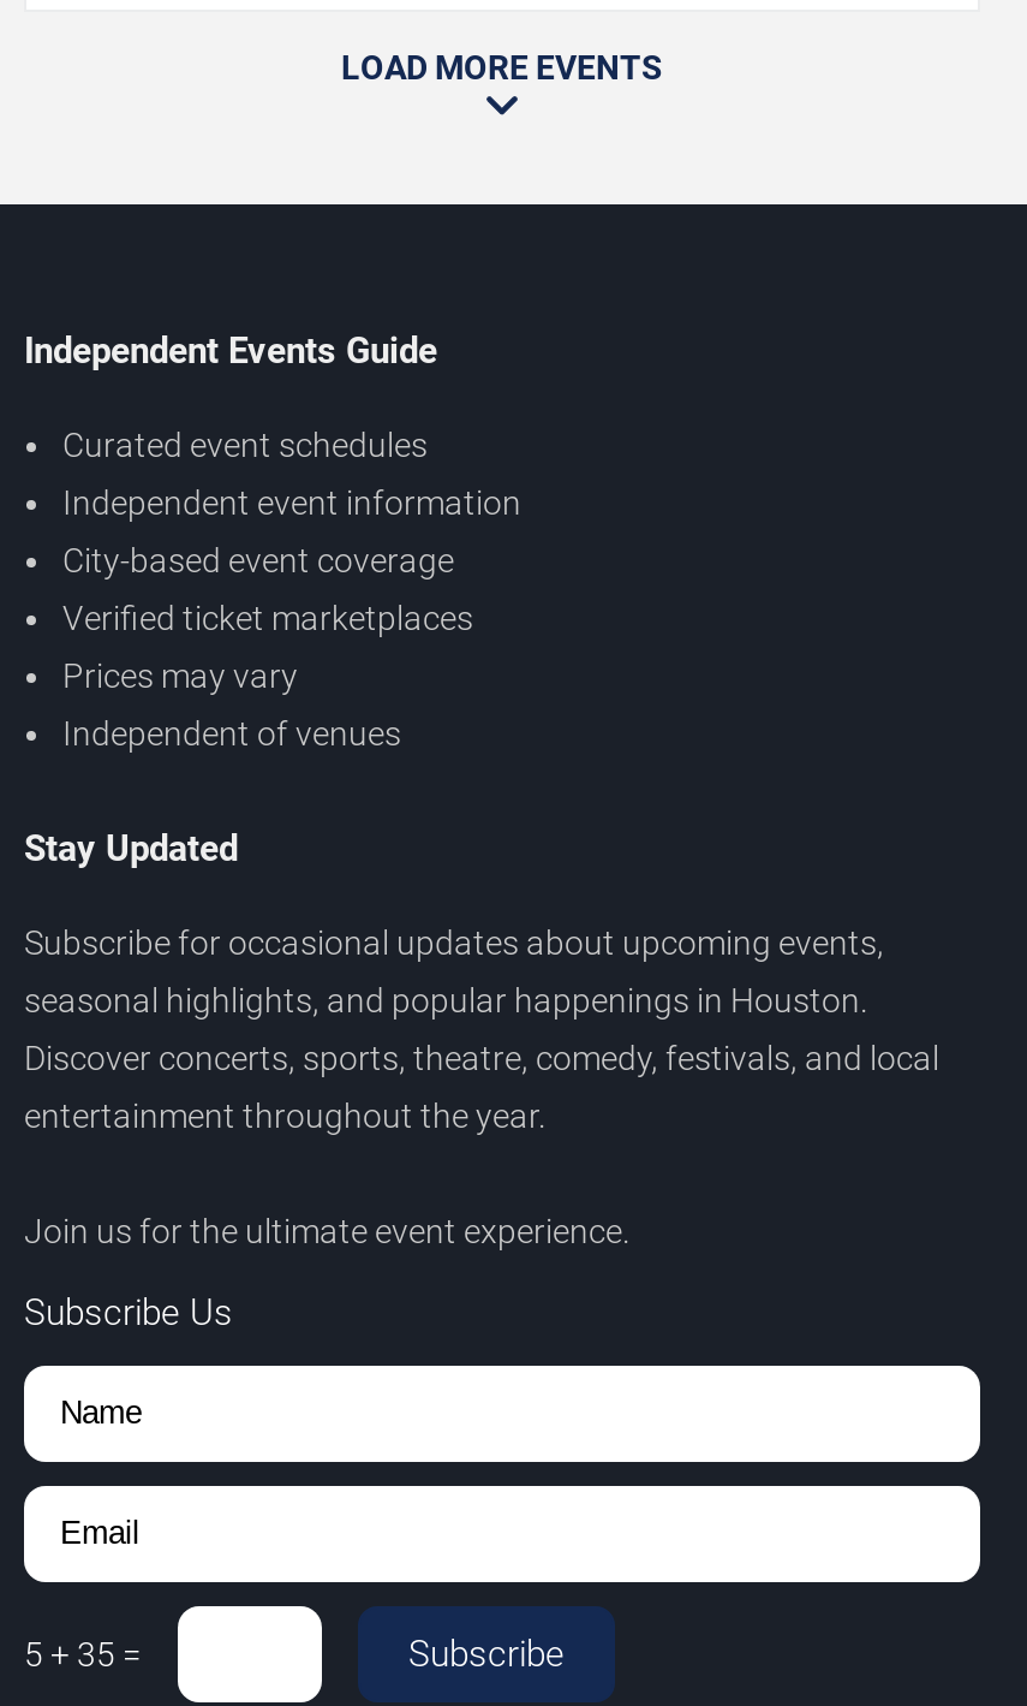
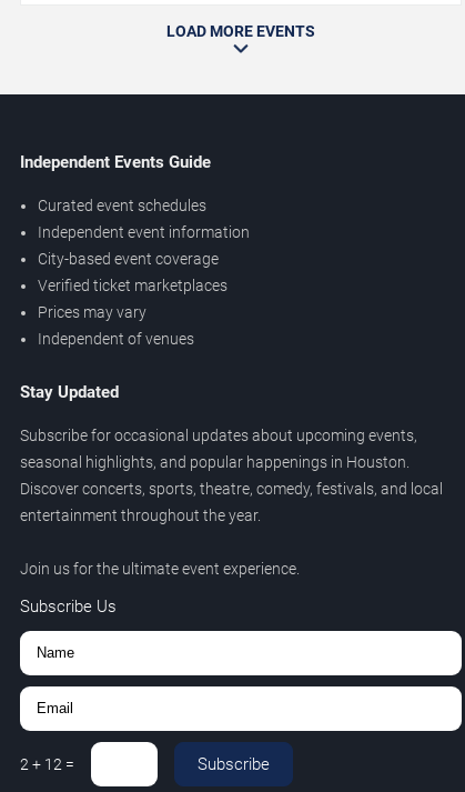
- 5 + 35 =
+ 2 + 12 =
